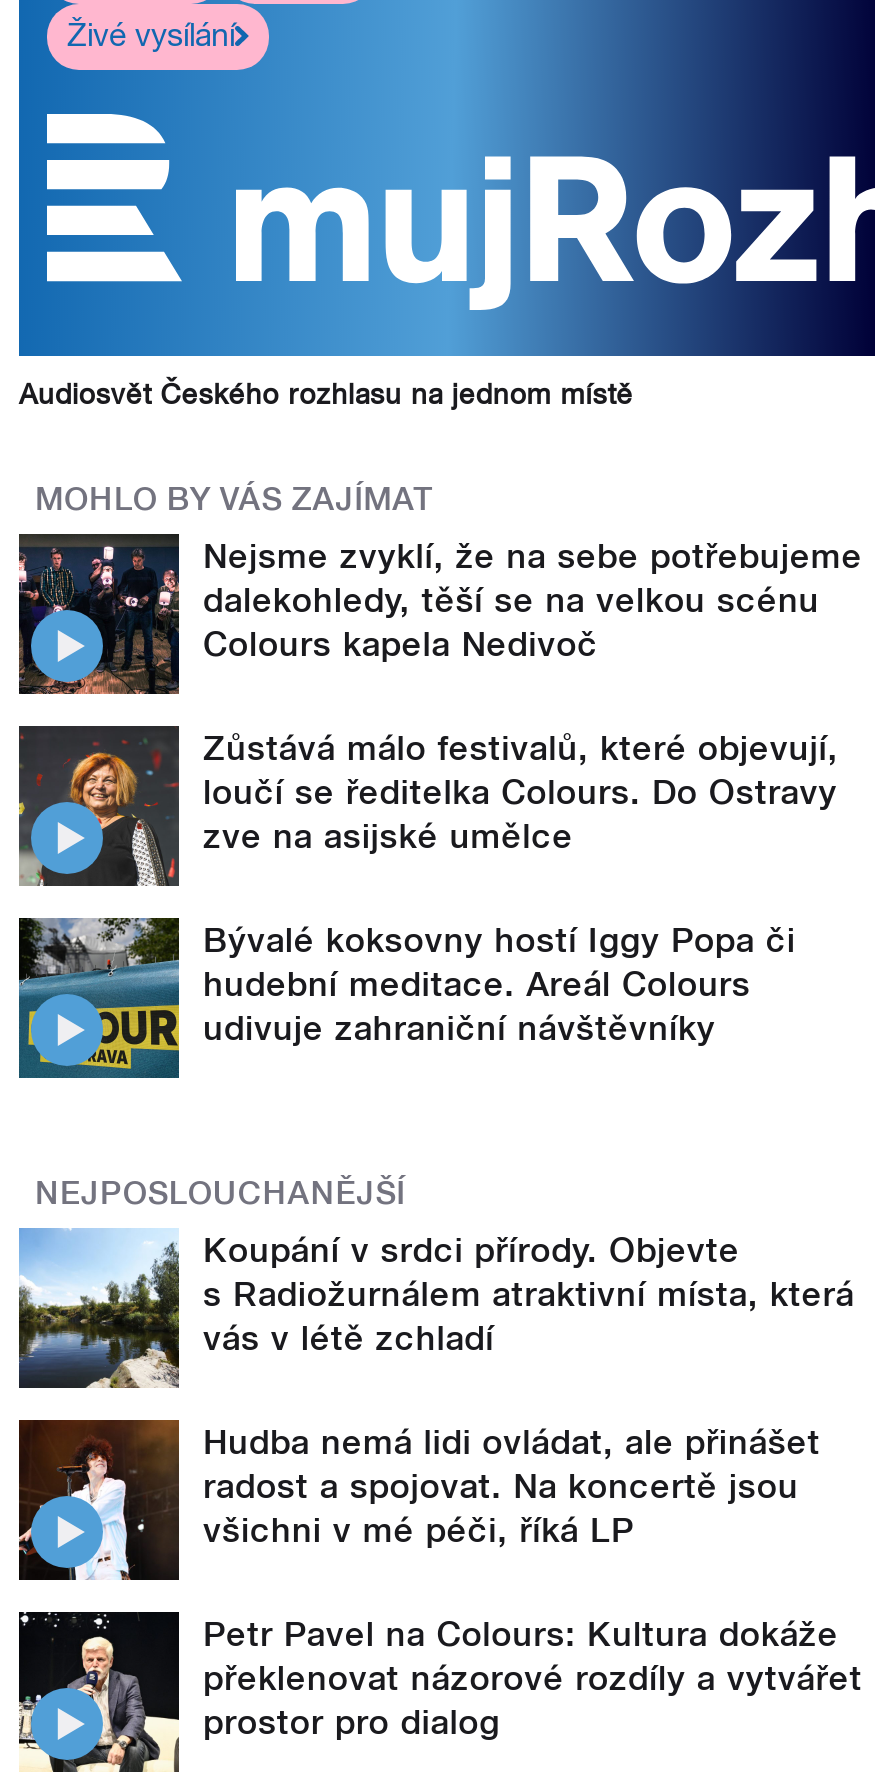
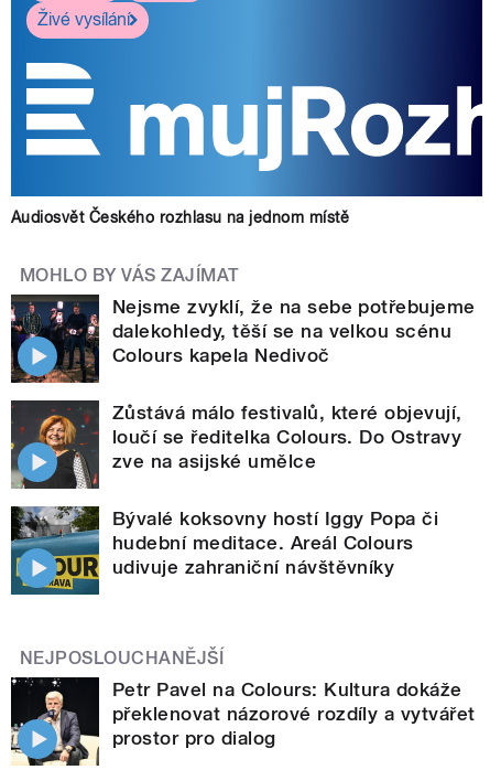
- [image]
- Koupání v srdci přírody. Objevte
- s Radiožurnálem atraktivní místa, která
- vás v létě zchladí
- Hudba nemá lidi ovládat, ale přinášet
- radost a spojovat. Na koncertě jsou
- všichni v mé péči, říká LP

- [image]
